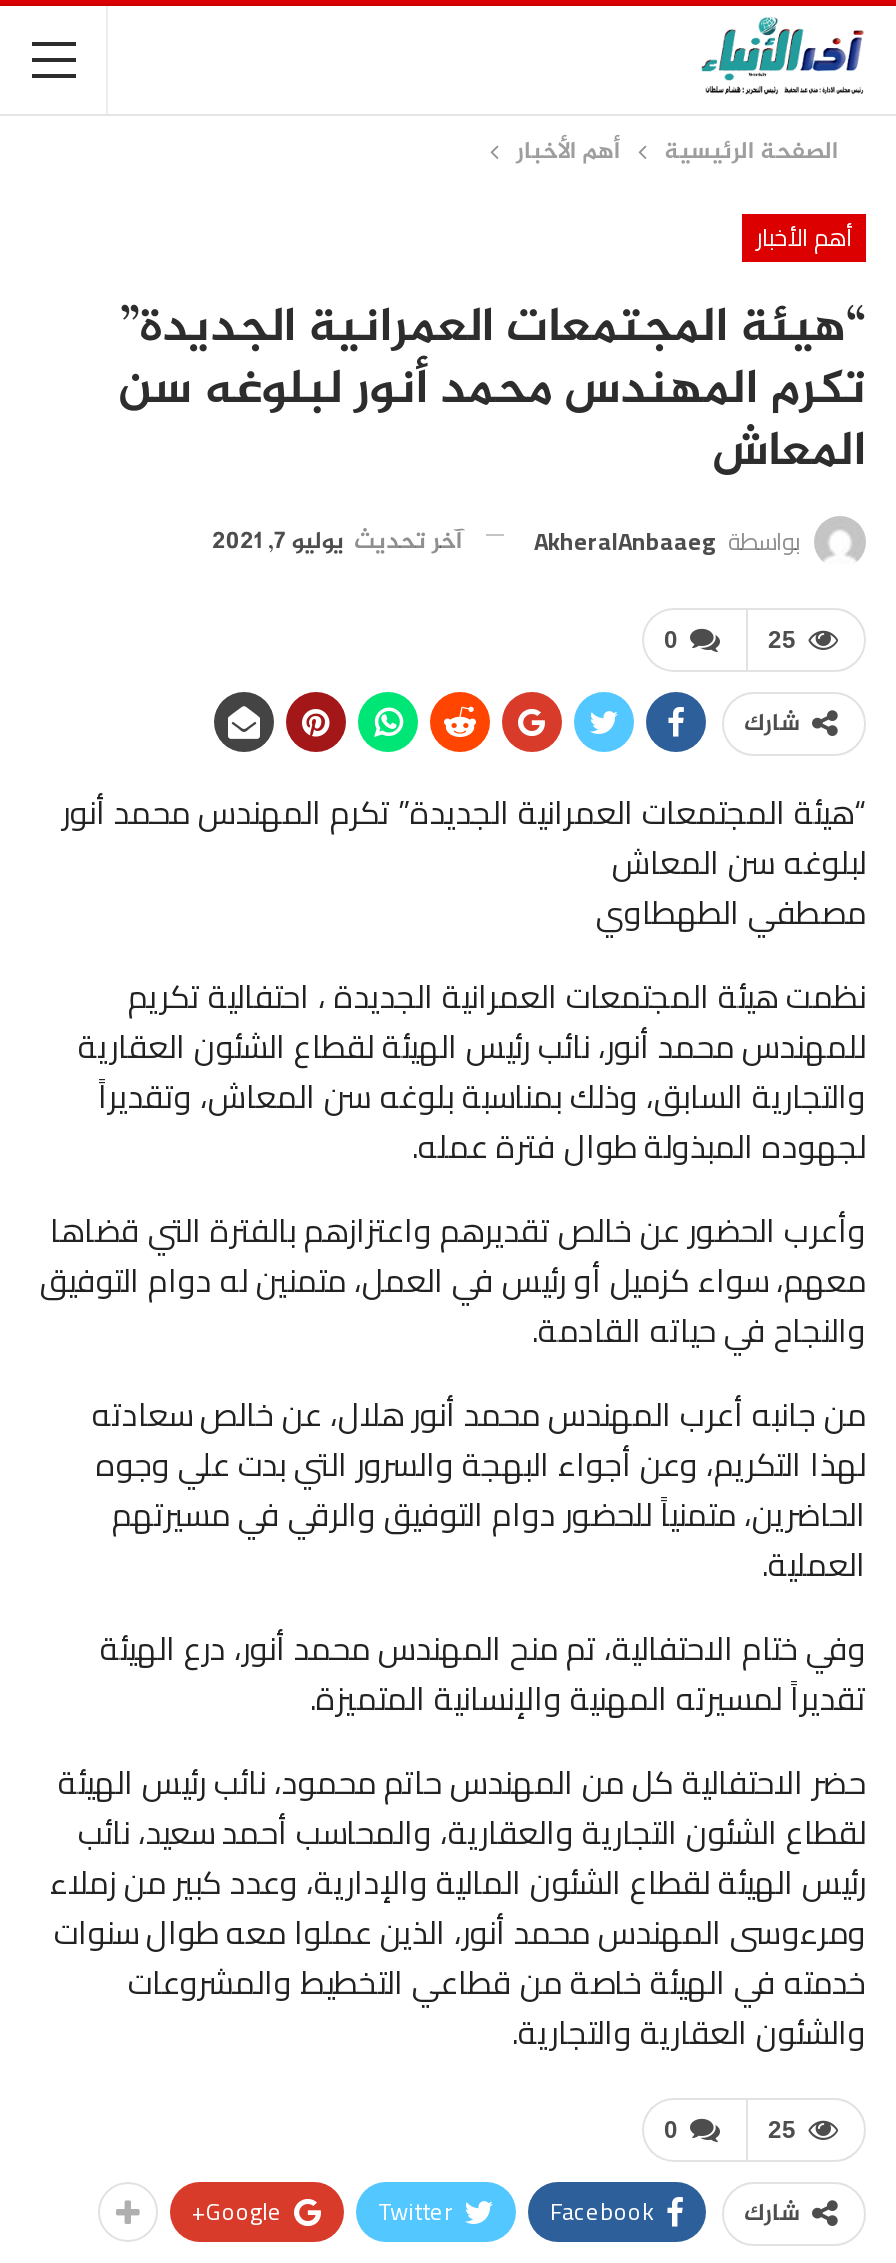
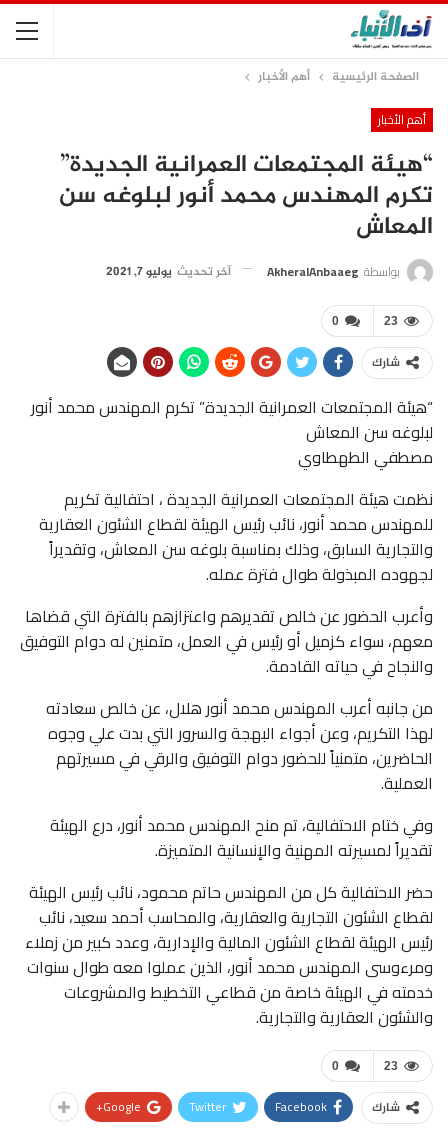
- 25
+ 23

- 25
+ 23
